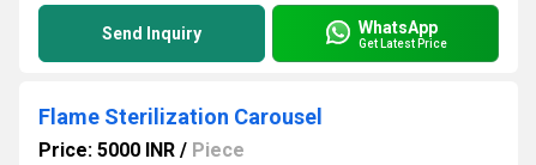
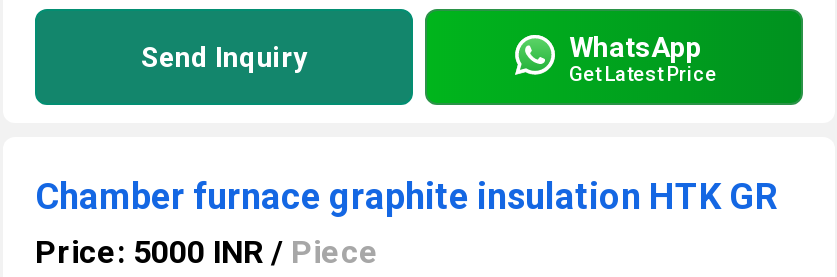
- Flame Sterilization Carousel
+ Chamber furnace graphite insulation HTK GR
